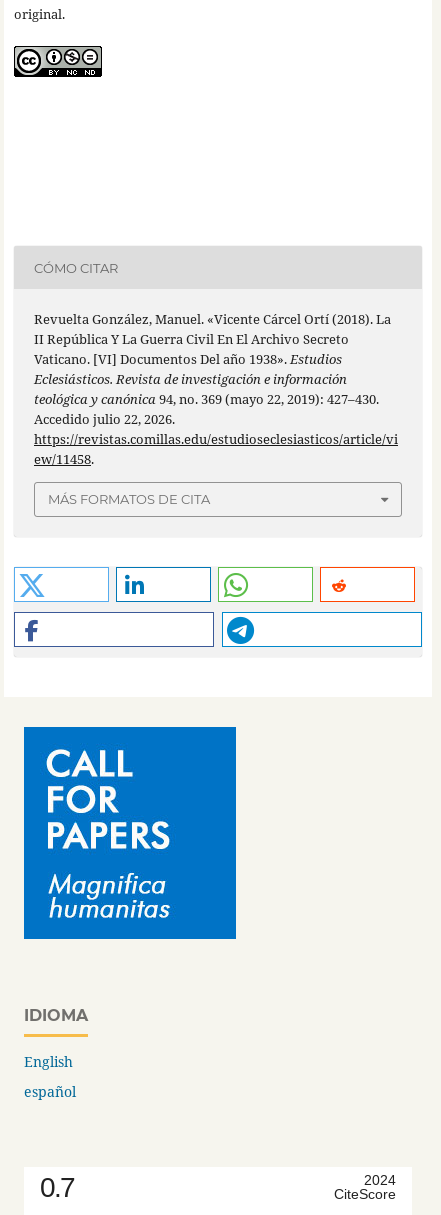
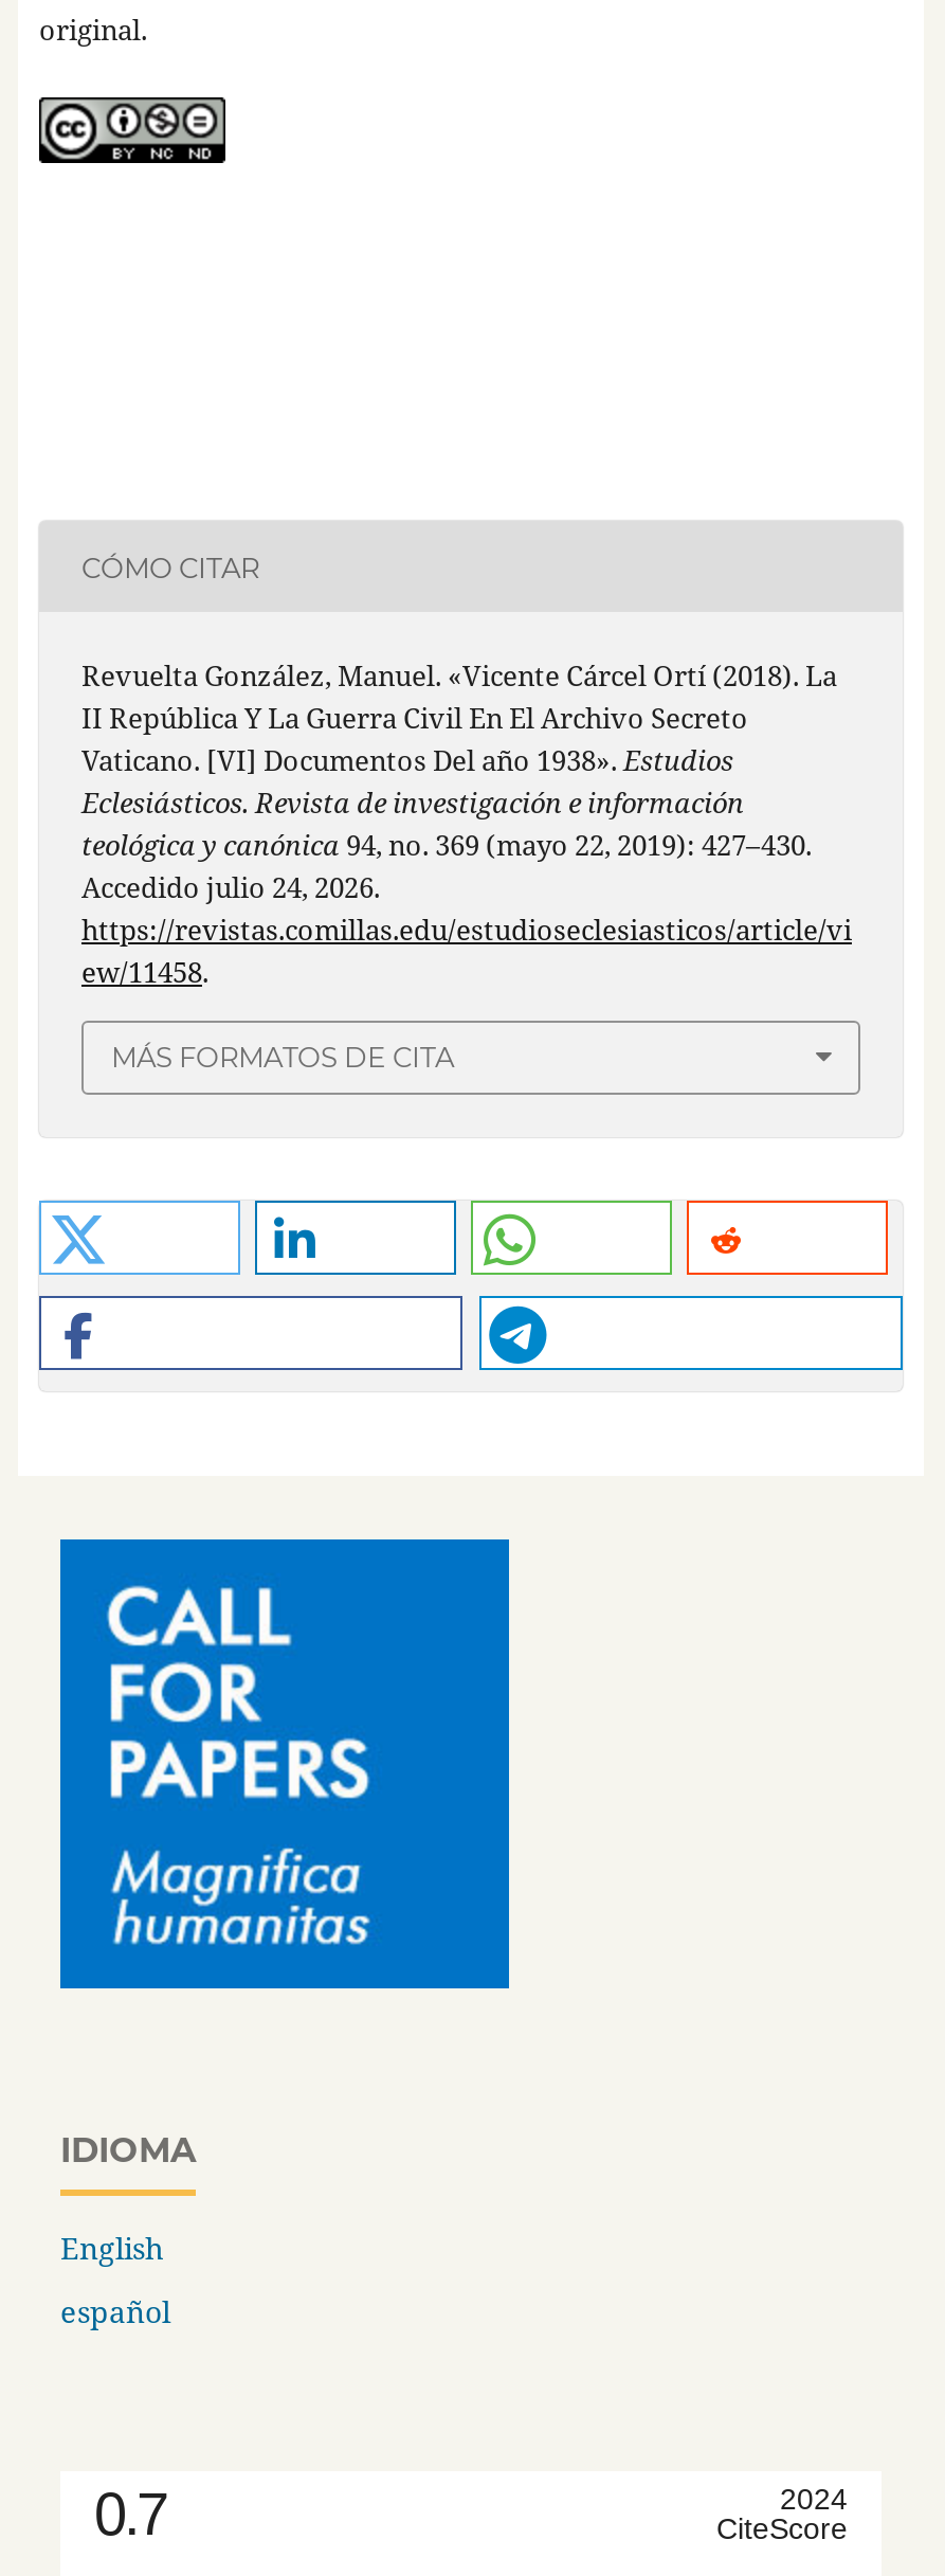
- Accedido julio 22, 2026.
+ Accedido julio 24, 2026.
